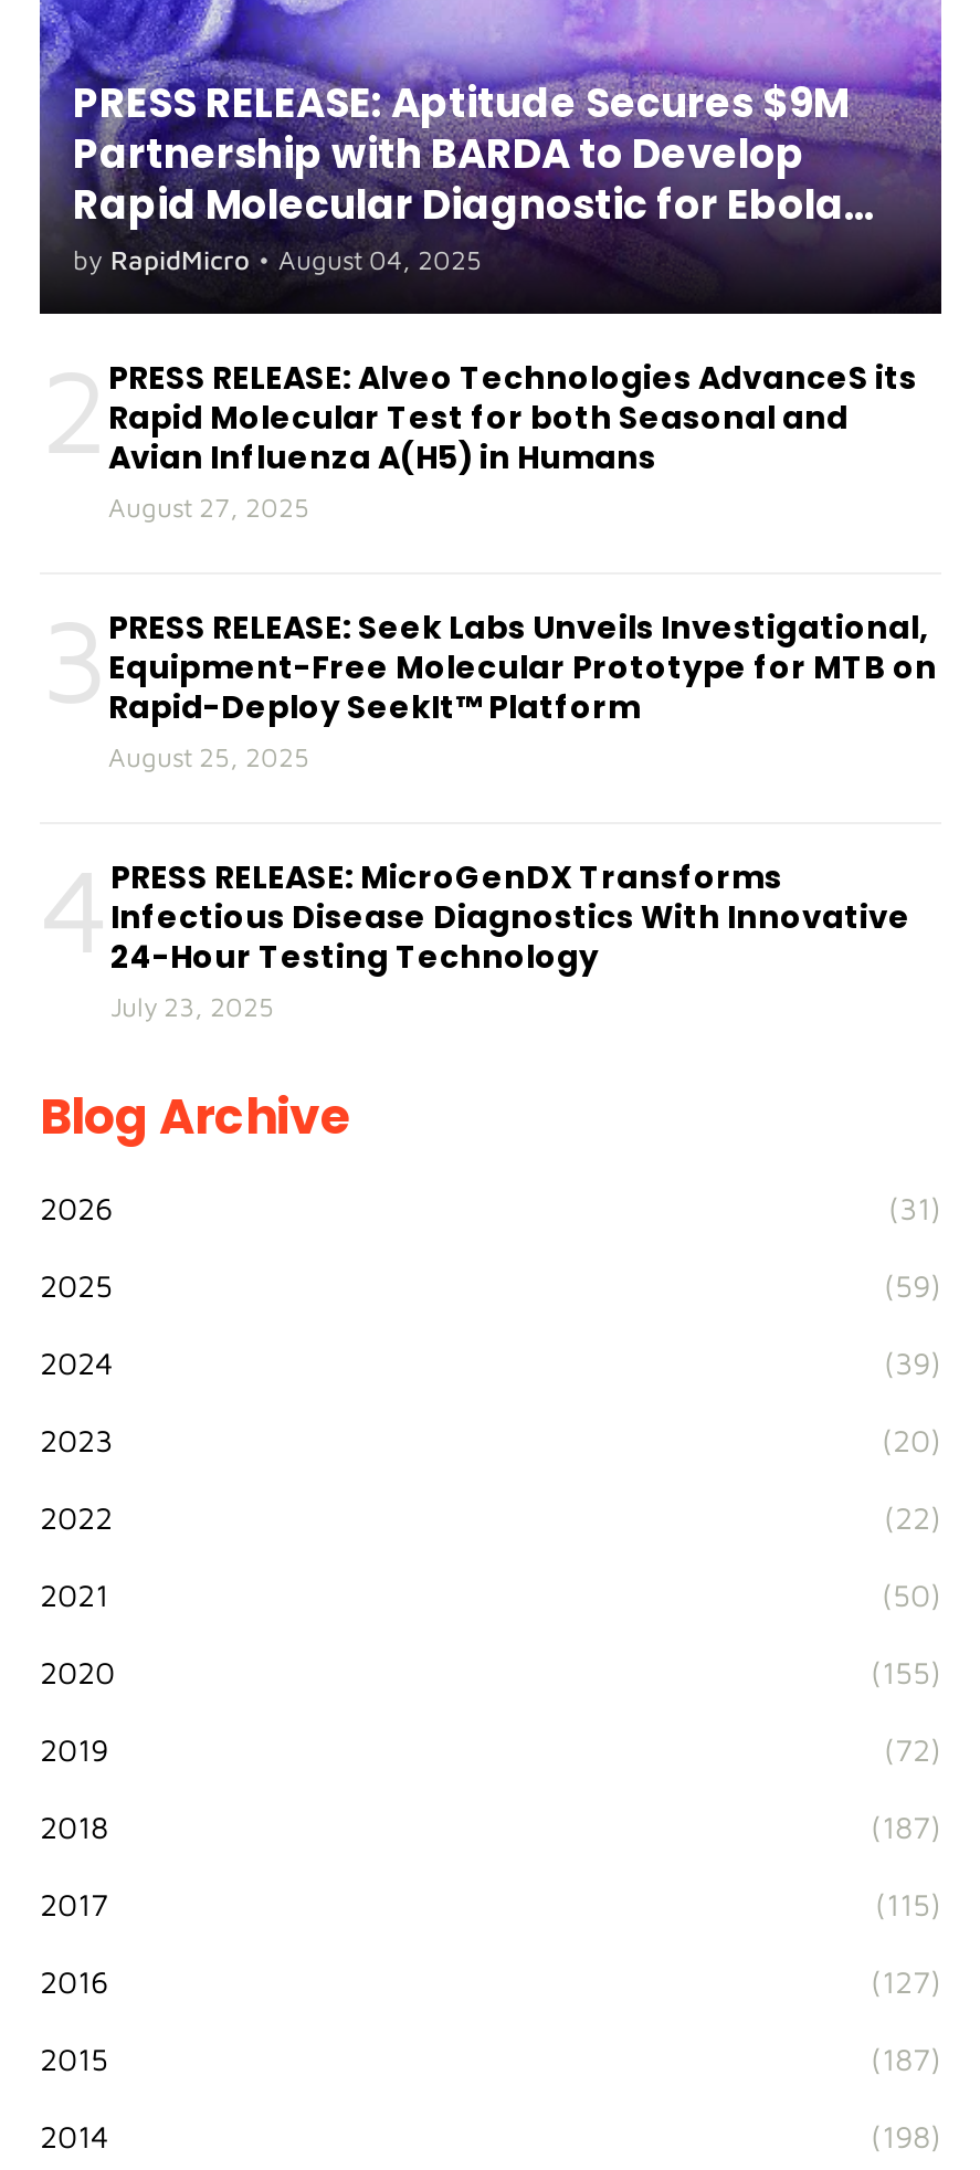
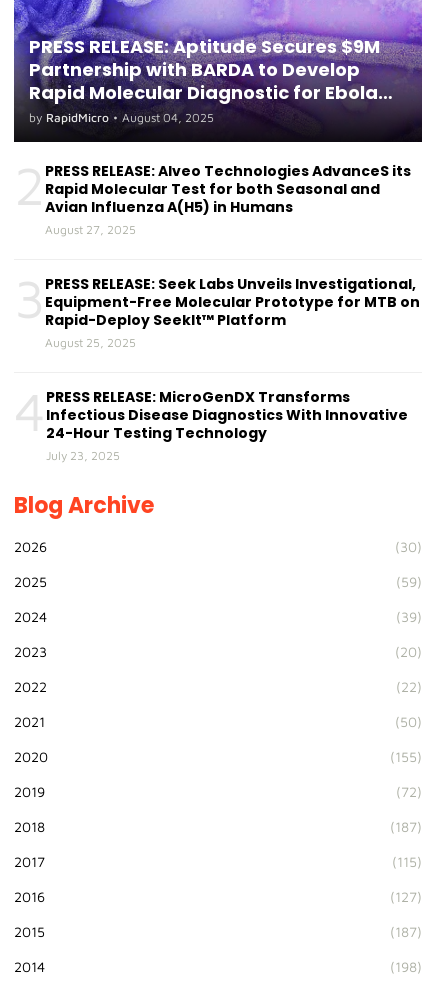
- (31)
+ (30)
